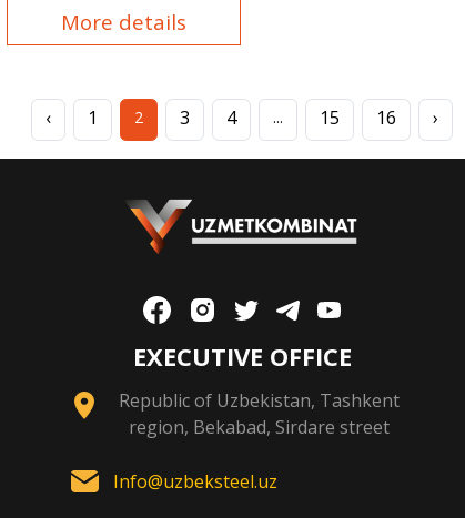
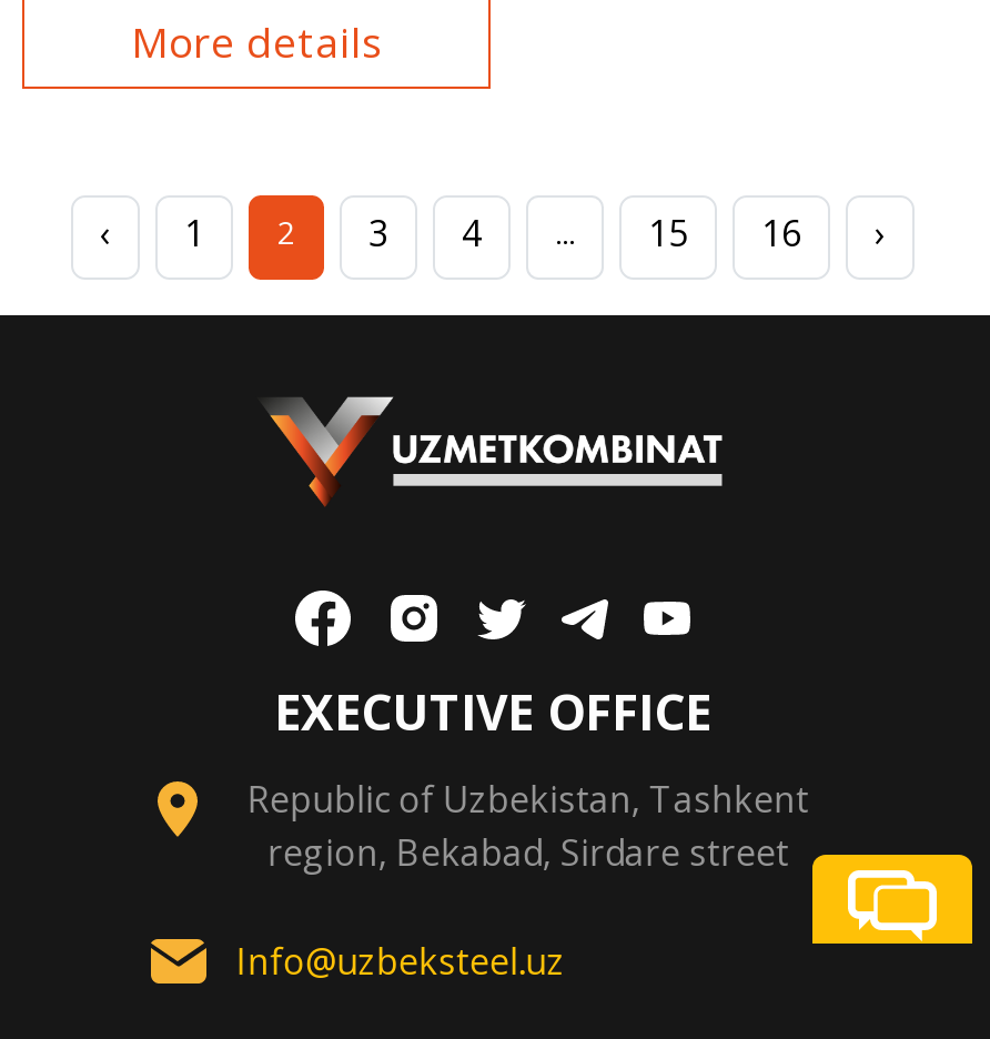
+ [image]
